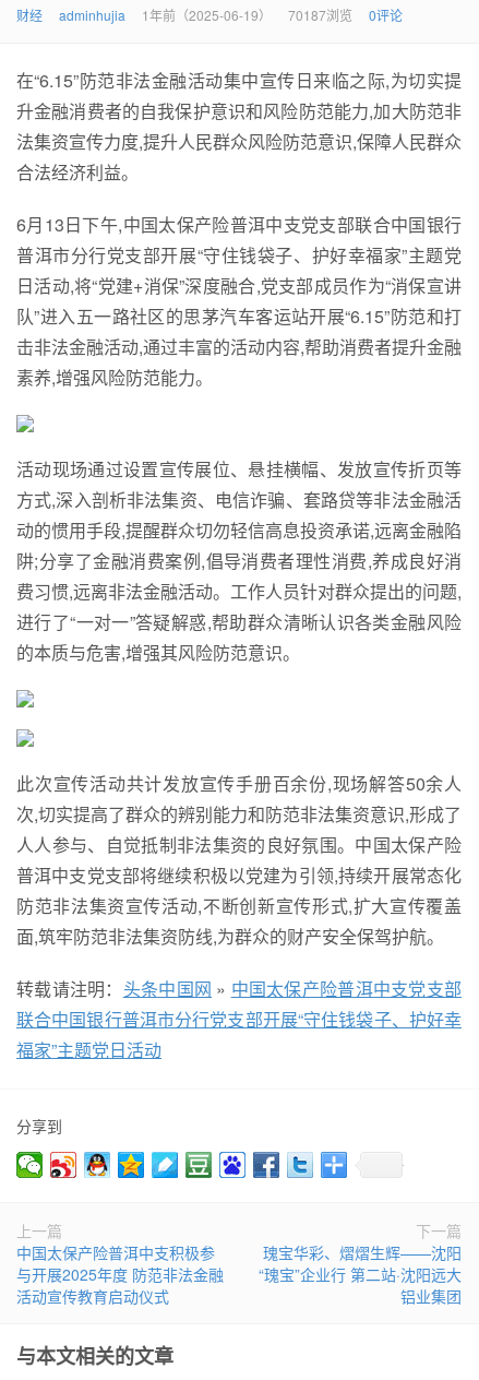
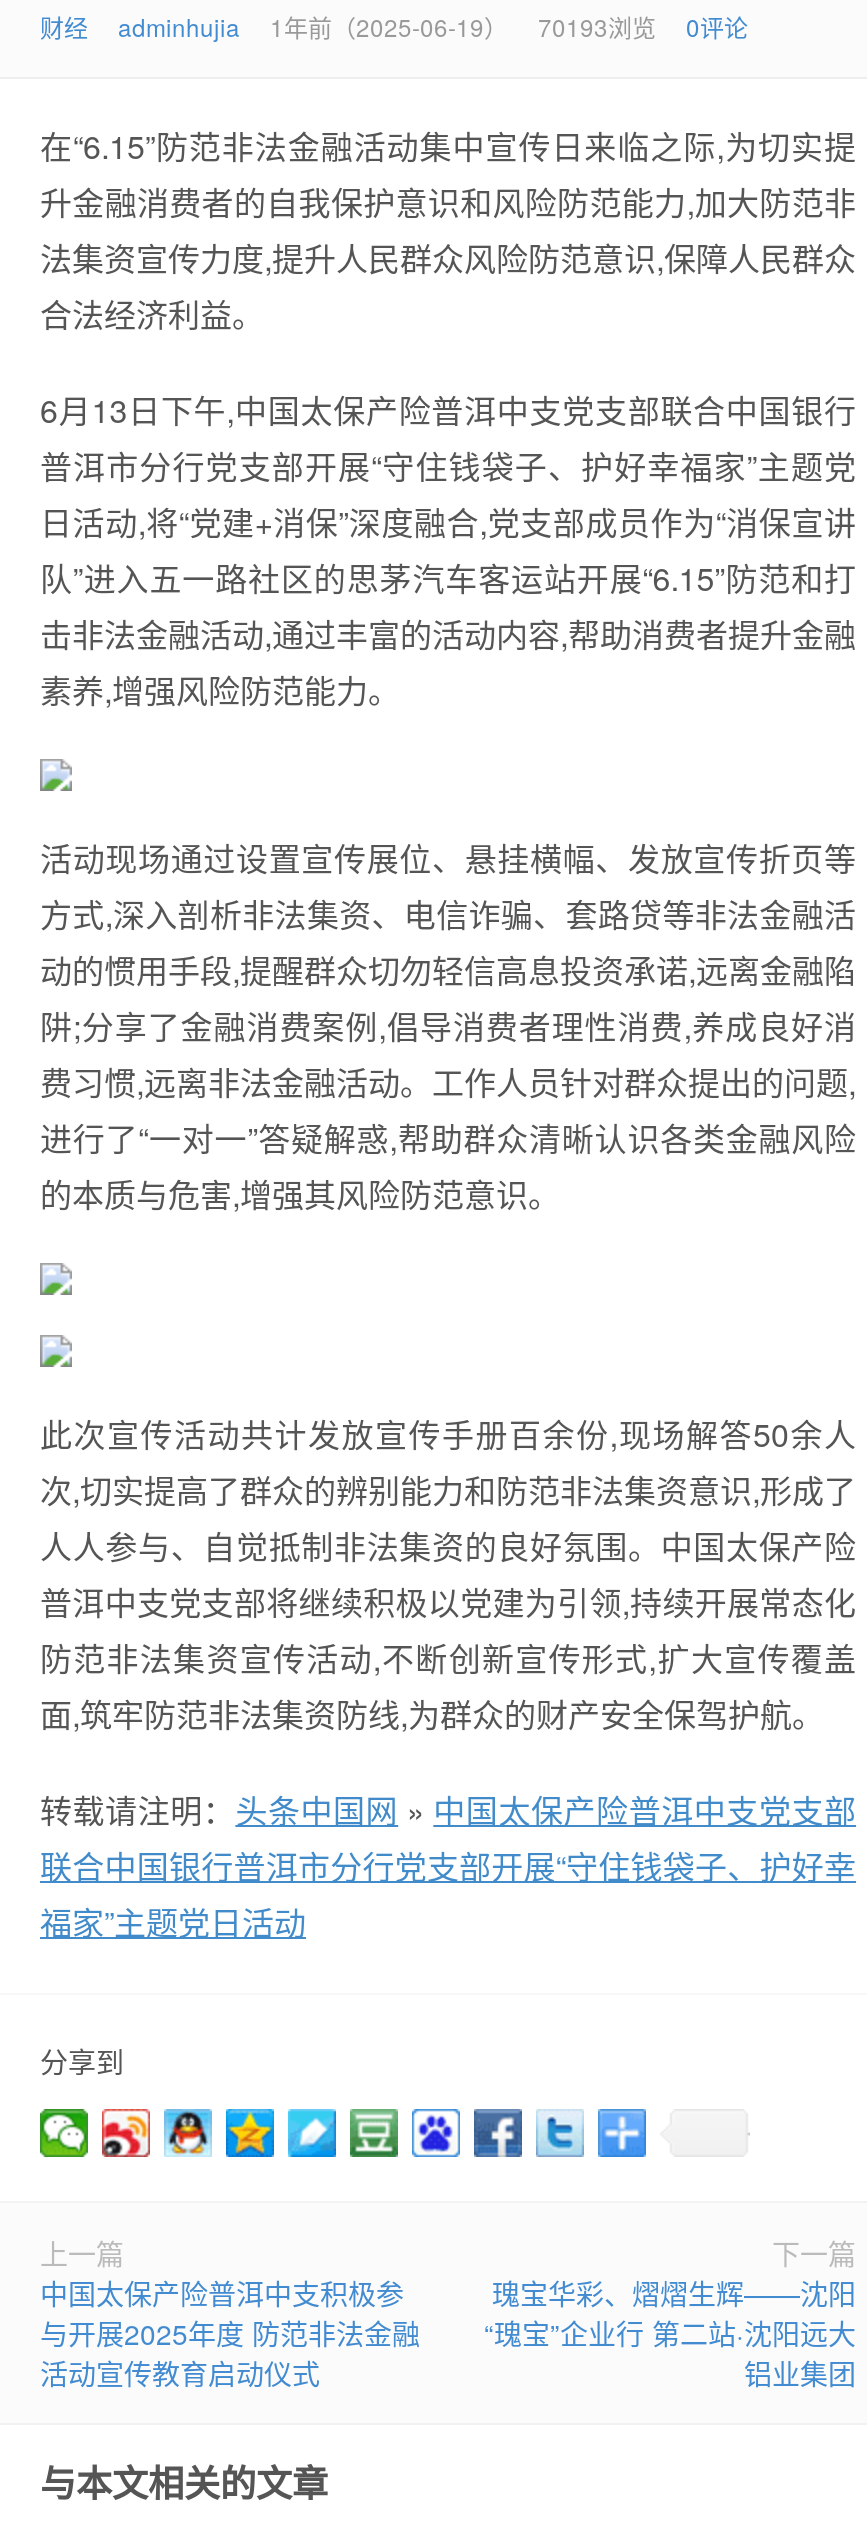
- 财经 adminhujia 1年前（2025-06-19） 70187浏览 0评论
+ 财经 adminhujia 1年前（2025-06-19） 70193浏览 0评论
